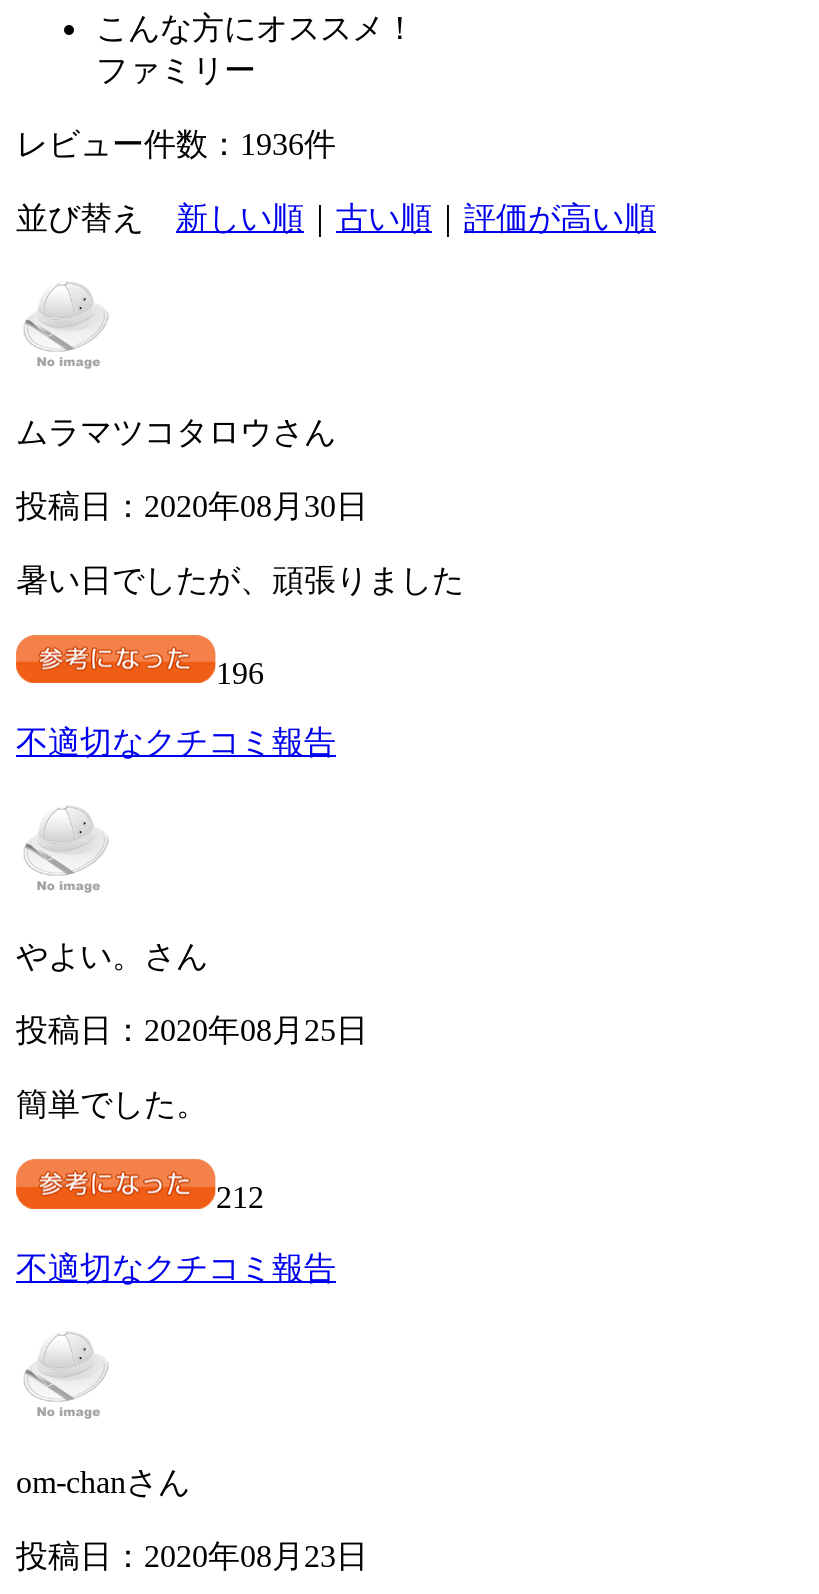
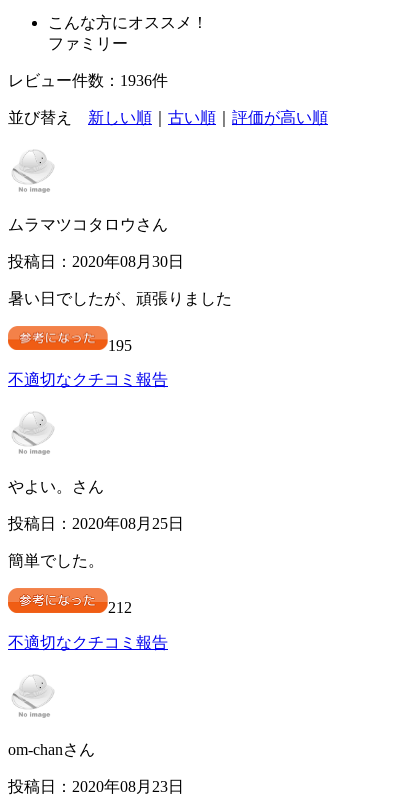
- 196
+ 195
